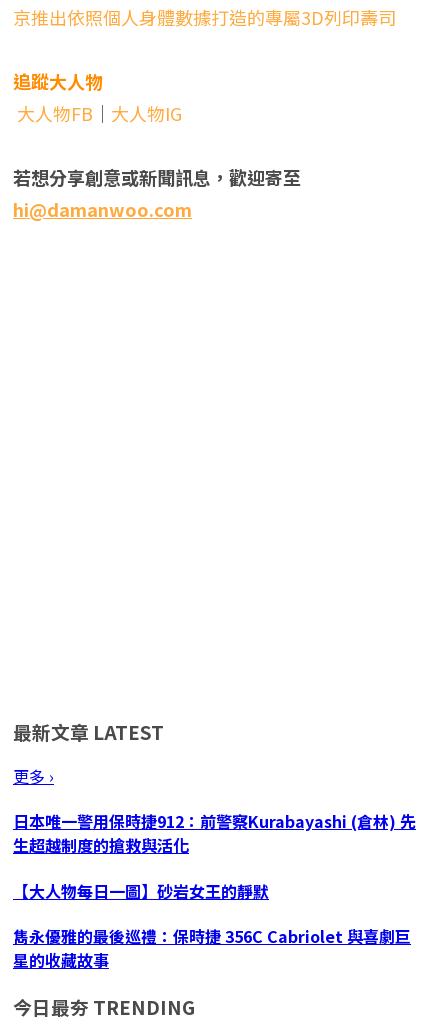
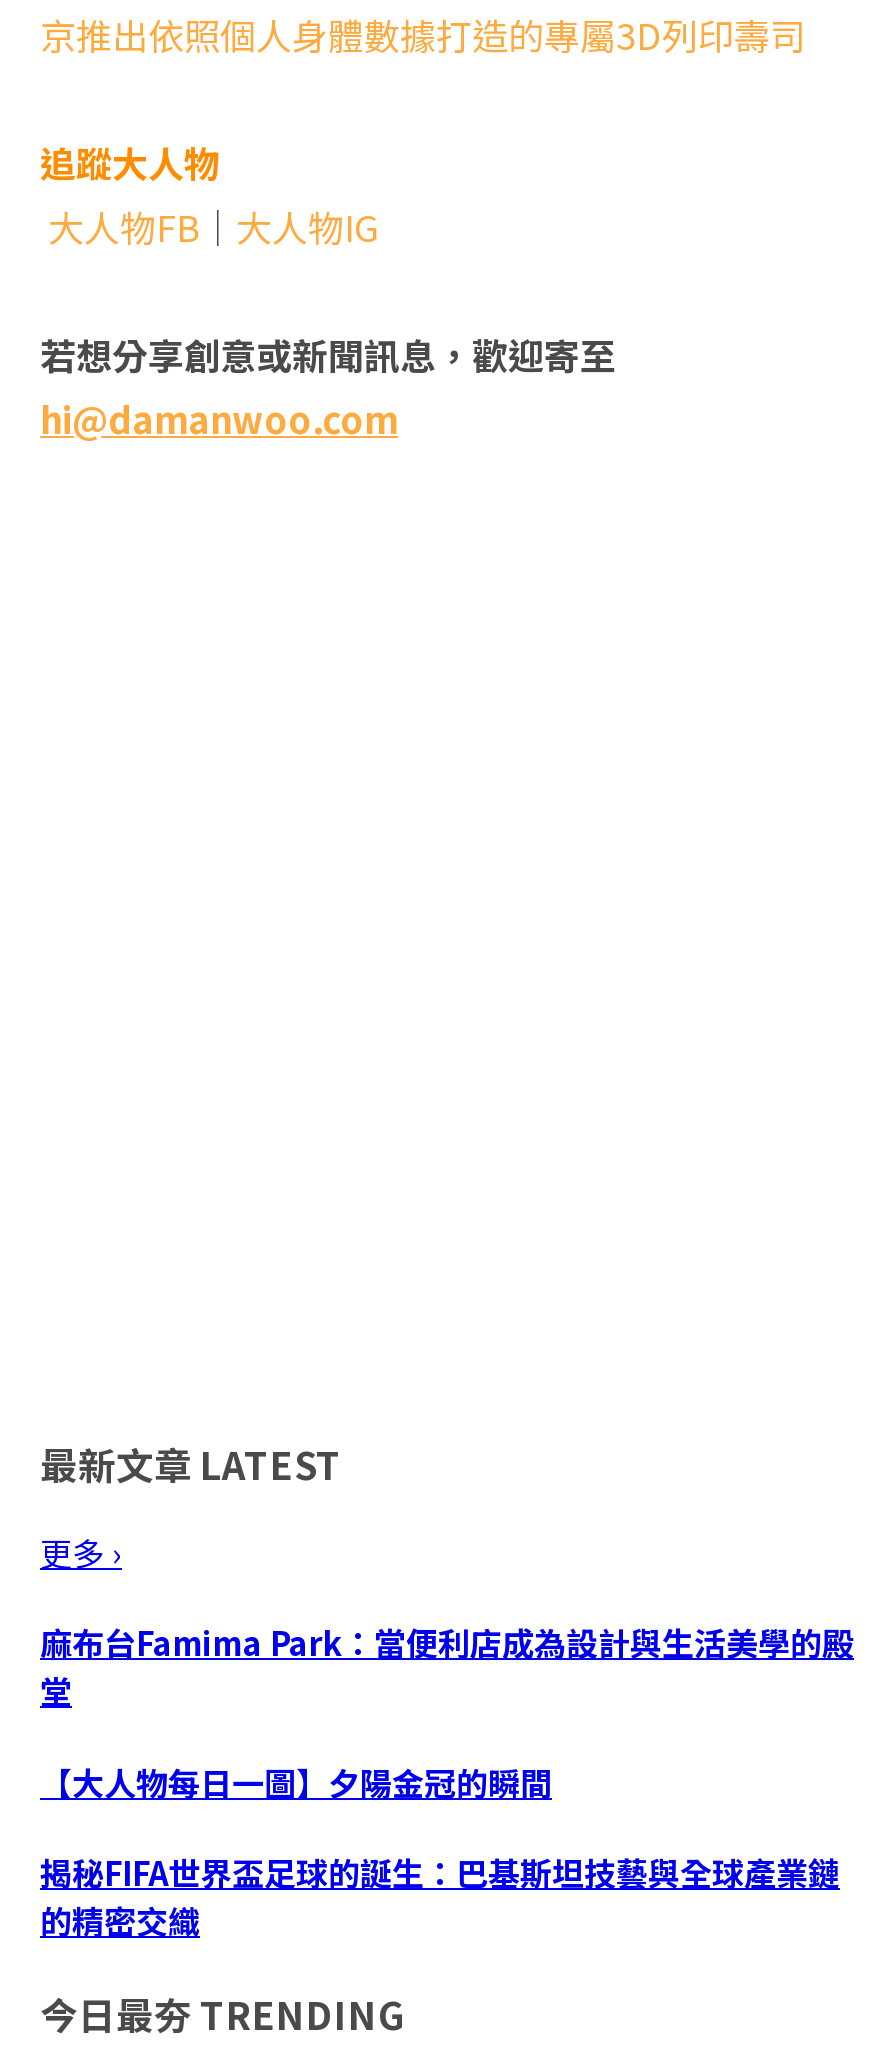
- 日本唯一警用保時捷912：前警察Kurabayashi (倉林) 先
- 生超越制度的搶救與活化
+ 麻布台Famima Park：當便利店成為設計與生活美學的殿
+ 堂

- 【大人物每日一圖】砂岩女王的靜默
+ 【大人物每日一圖】夕陽金冠的瞬間

- 雋永優雅的最後巡禮：保時捷 356C Cabriolet 與喜劇巨
- 星的收藏故事
+ 揭秘FIFA世界盃足球的誕生：巴基斯坦技藝與全球產業鏈
+ 的精密交織
